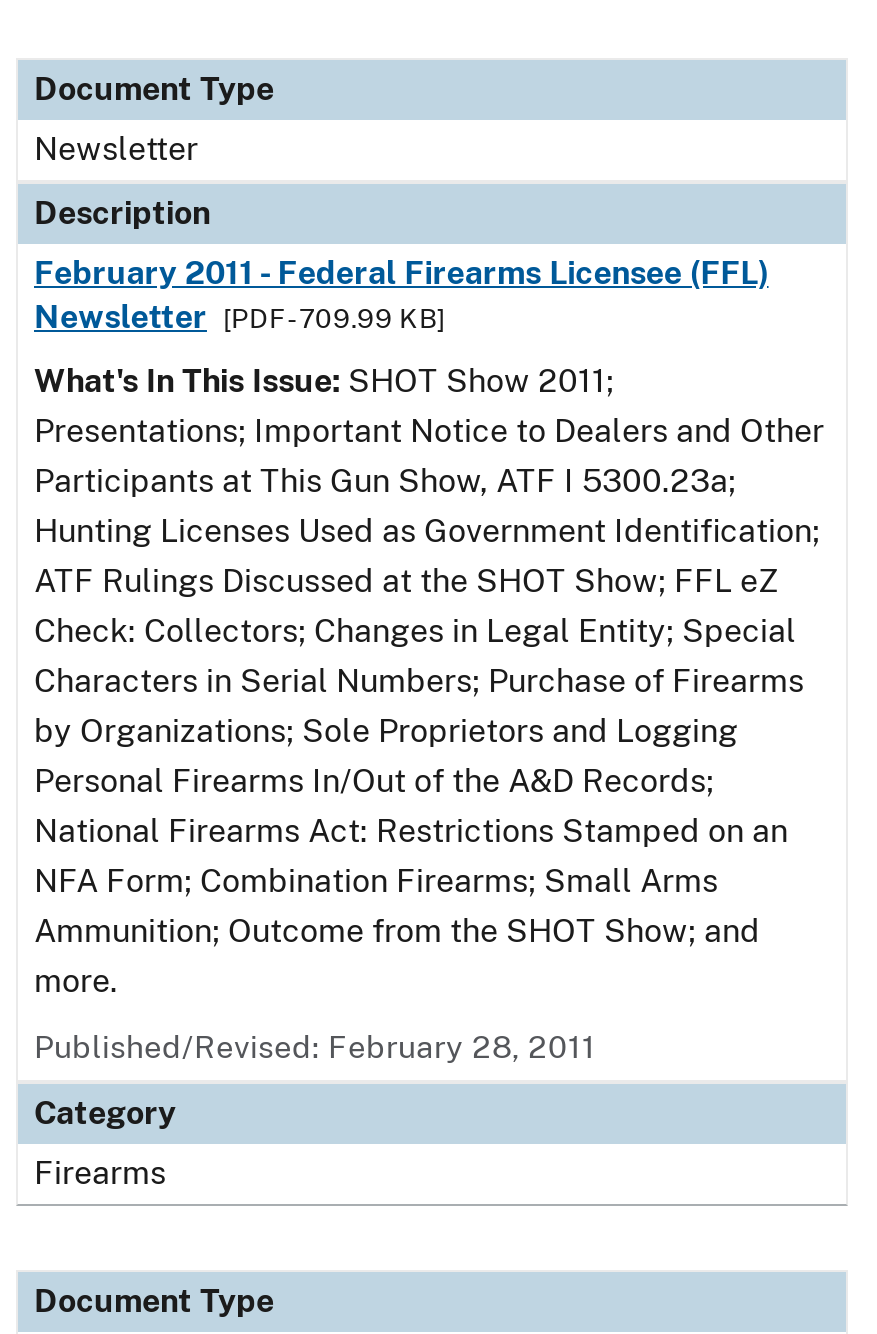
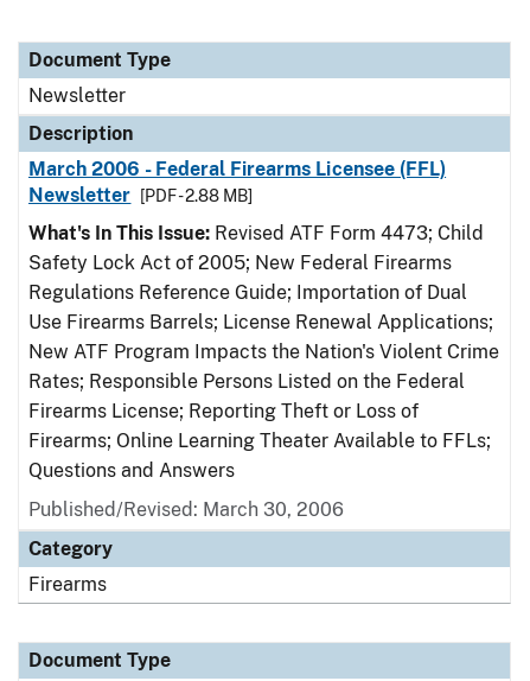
- February 2011 - Federal Firearms Licensee (FFL)
- Newsletter [PDF - 709.99 KB]
+ March 2006 - Federal Firearms Licensee (FFL)
+ Newsletter [PDF - 2.88 MB]

- What's In This Issue: SHOT Show 2011;
- Presentations; Important Notice to Dealers and Other
- Participants at This Gun Show, ATF I 5300.23a;
- Hunting Licenses Used as Government Identification;
- ATF Rulings Discussed at the SHOT Show; FFL eZ
- Check: Collectors; Changes in Legal Entity; Special
- Characters in Serial Numbers; Purchase of Firearms
- by Organizations; Sole Proprietors and Logging
- Personal Firearms In/Out of the A&D Records;
- National Firearms Act: Restrictions Stamped on an
- NFA Form; Combination Firearms; Small Arms
- Ammunition; Outcome from the SHOT Show; and
- more.
+ What's In This Issue: Revised ATF Form 4473; Child
+ Safety Lock Act of 2005; New Federal Firearms
+ Regulations Reference Guide; Importation of Dual
+ Use Firearms Barrels; License Renewal Applications;
+ New ATF Program Impacts the Nation's Violent Crime
+ Rates; Responsible Persons Listed on the Federal
+ Firearms License; Reporting Theft or Loss of
+ Firearms; Online Learning Theater Available to FFLs;
+ Questions and Answers

- Published/Revised: February 28, 2011
+ Published/Revised: March 30, 2006
